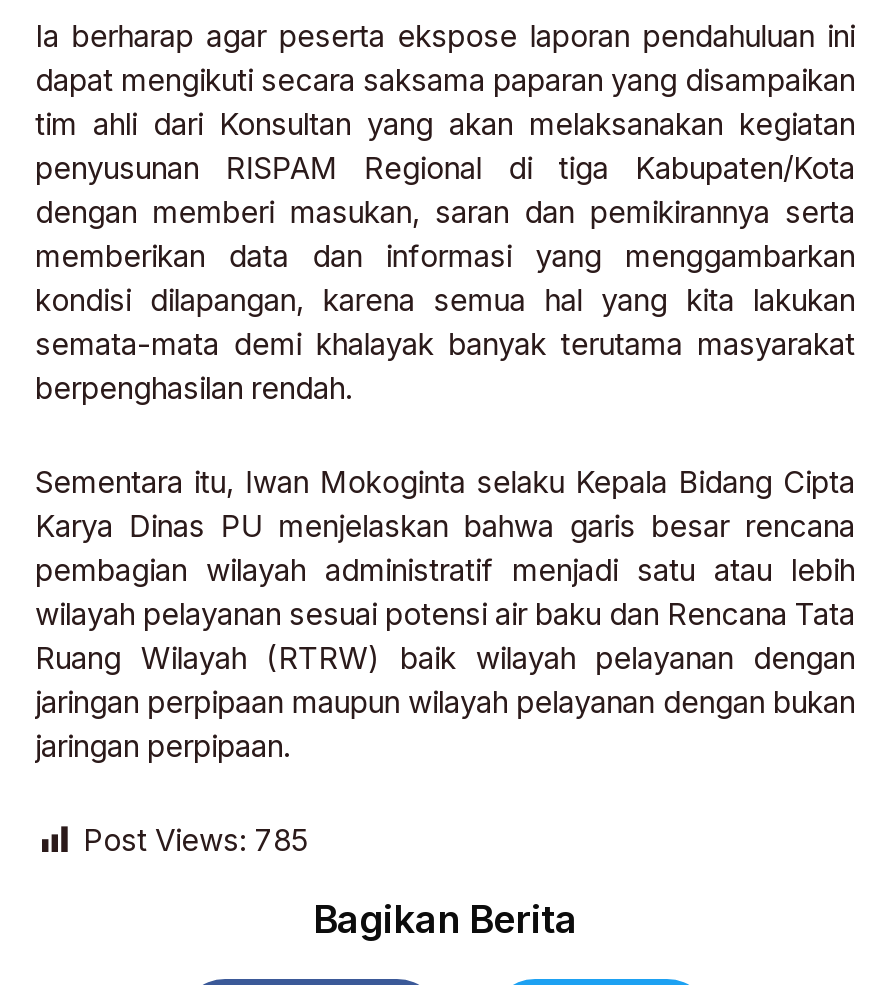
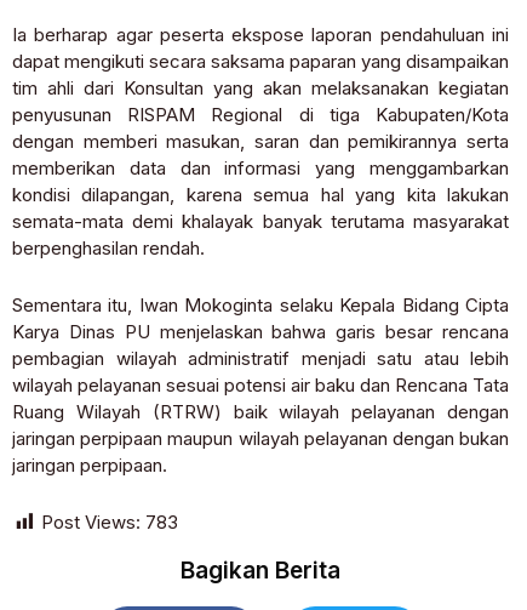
- Post Views: 785
+ Post Views: 783
